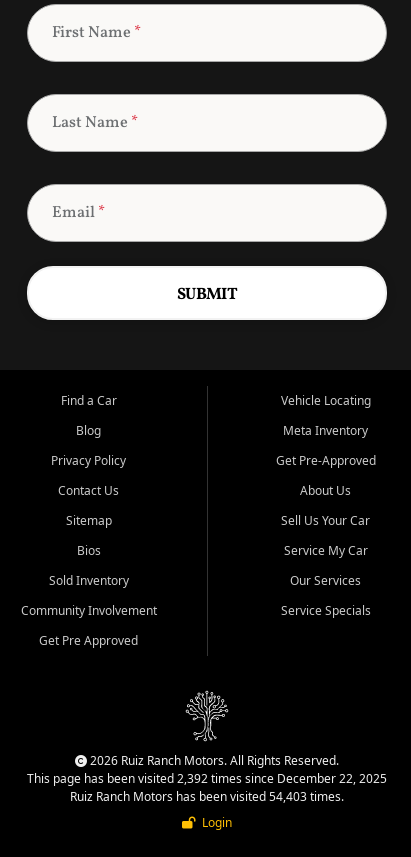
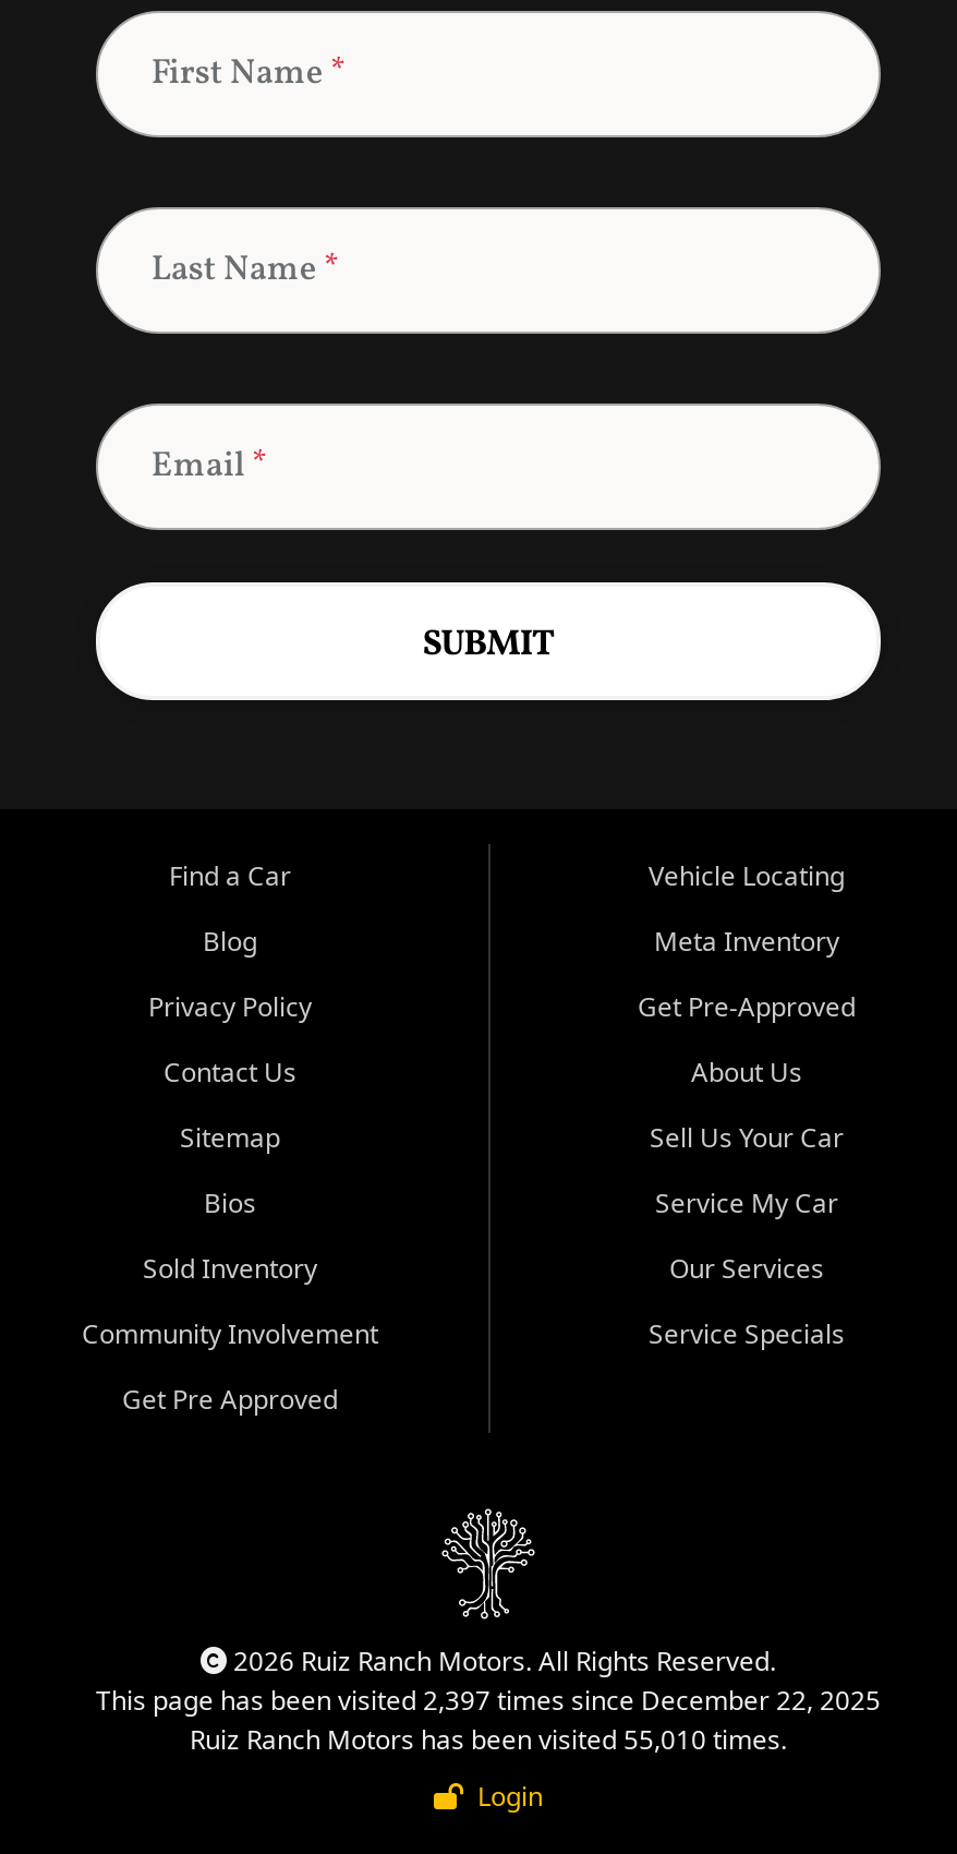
- This page has been visited 2,392 times since December 22, 2025
+ This page has been visited 2,397 times since December 22, 2025

- Ruiz Ranch Motors has been visited 54,403 times.
+ Ruiz Ranch Motors has been visited 55,010 times.
